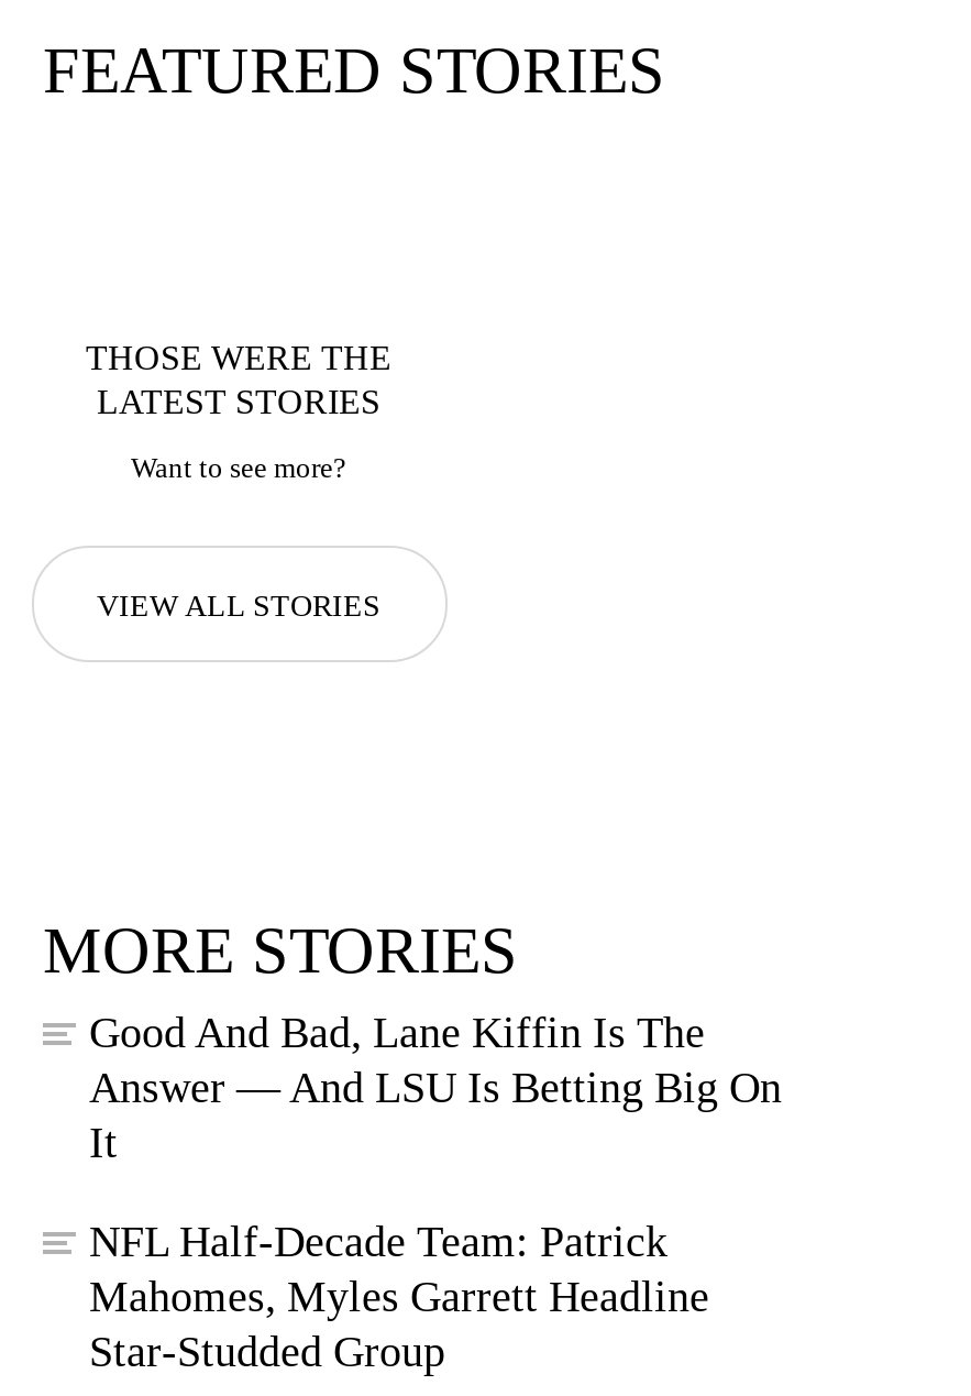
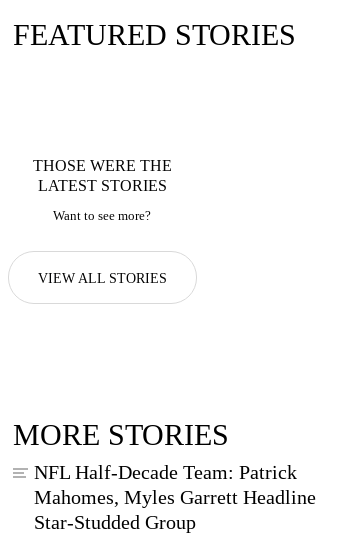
- Good And Bad, Lane Kiffin Is The
- Answer — And LSU Is Betting Big On
- It
